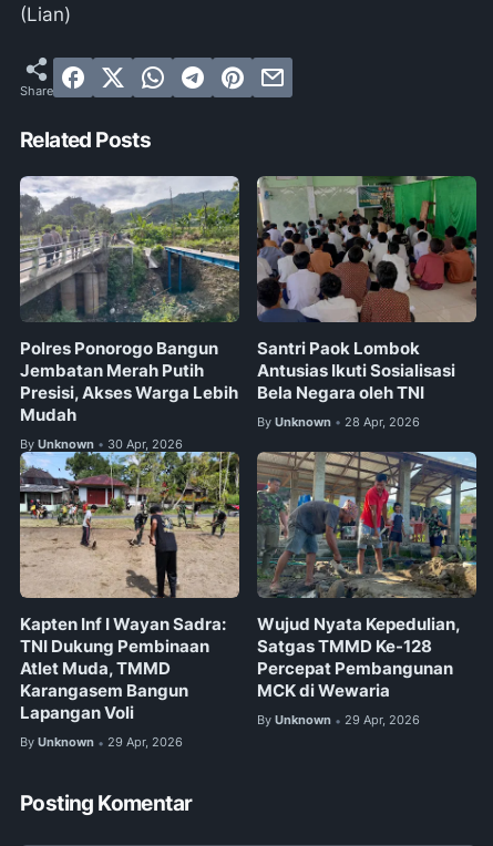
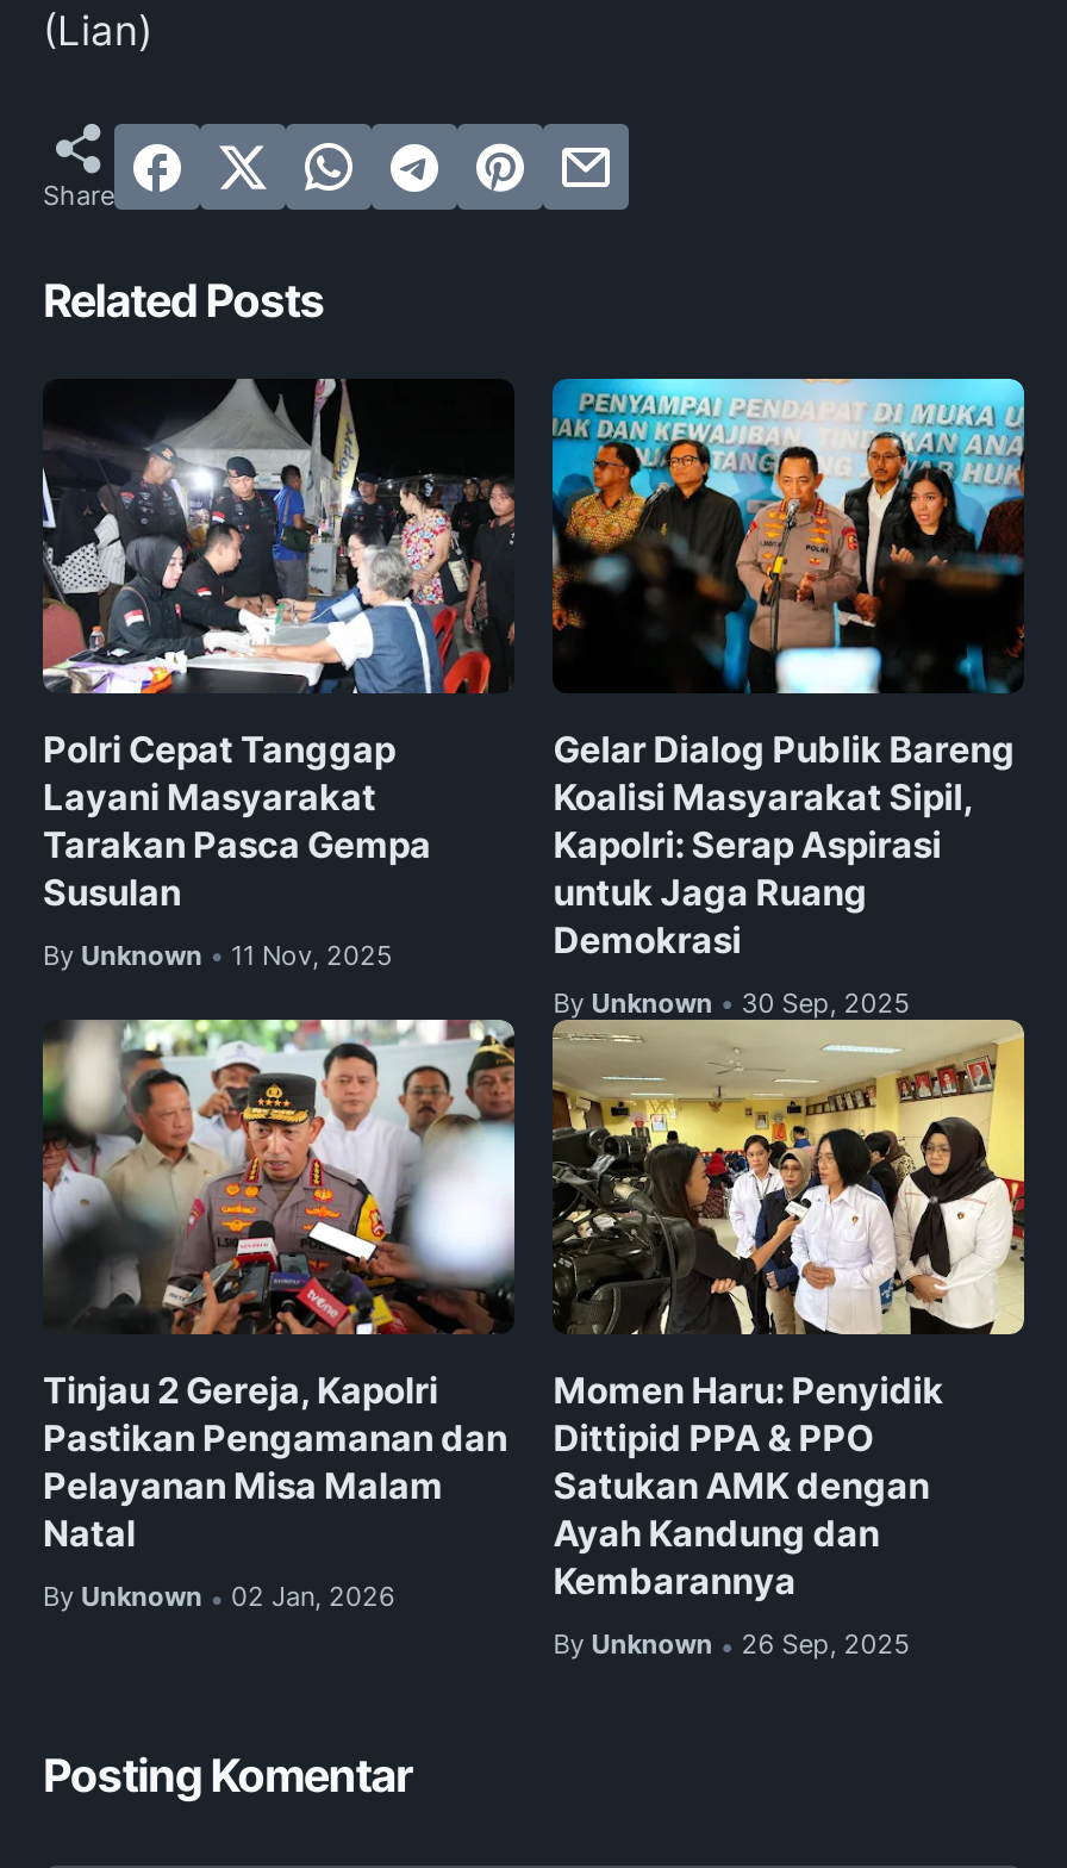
- [image]
- Polres Ponorogo Bangun
- Jembatan Merah Putih
- Presisi, Akses Warga Lebih
- Mudah
+ [image]
+ Polri Cepat Tanggap
+ Layani Masyarakat
+ Tarakan Pasca Gempa
+ Susulan

- [image]
- Santri Paok Lombok
- Antusias Ikuti Sosialisasi
- Bela Negara oleh TNI
+ [image]
+ Gelar Dialog Publik Bareng
+ Koalisi Masyarakat Sipil,
+ Kapolri: Serap Aspirasi
+ untuk Jaga Ruang
+ Demokrasi

- By Unknown • 28 Apr, 2026
+ By Unknown • 30 Sep, 2025

- By Unknown • 30 Apr, 2026
+ By Unknown • 11 Nov, 2025

- [image]
- Kapten Inf I Wayan Sadra:
- TNI Dukung Pembinaan
- Atlet Muda, TMMD
- Karangasem Bangun
- Lapangan Voli
+ [image]
+ Tinjau 2 Gereja, Kapolri
+ Pastikan Pengamanan dan
+ Pelayanan Misa Malam
+ Natal

- [image]
- Wujud Nyata Kepedulian,
- Satgas TMMD Ke-128
- Percepat Pembangunan
- MCK di Wewaria
+ [image]
+ Momen Haru: Penyidik
+ Dittipid PPA & PPO
+ Satukan AMK dengan
+ Ayah Kandung dan
+ Kembarannya

- By Unknown • 29 Apr, 2026
+ By Unknown • 26 Sep, 2025

- By Unknown • 29 Apr, 2026
+ By Unknown • 02 Jan, 2026
